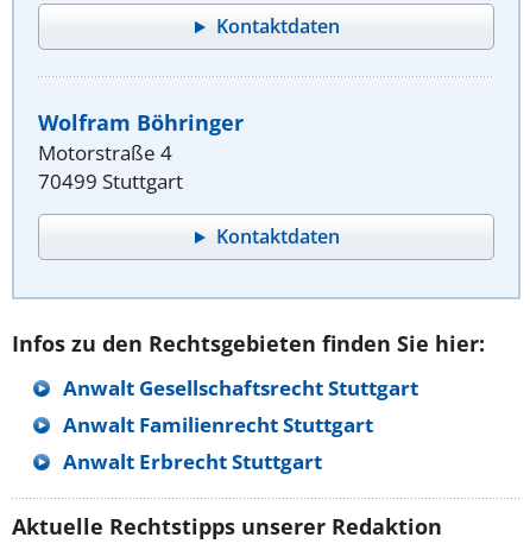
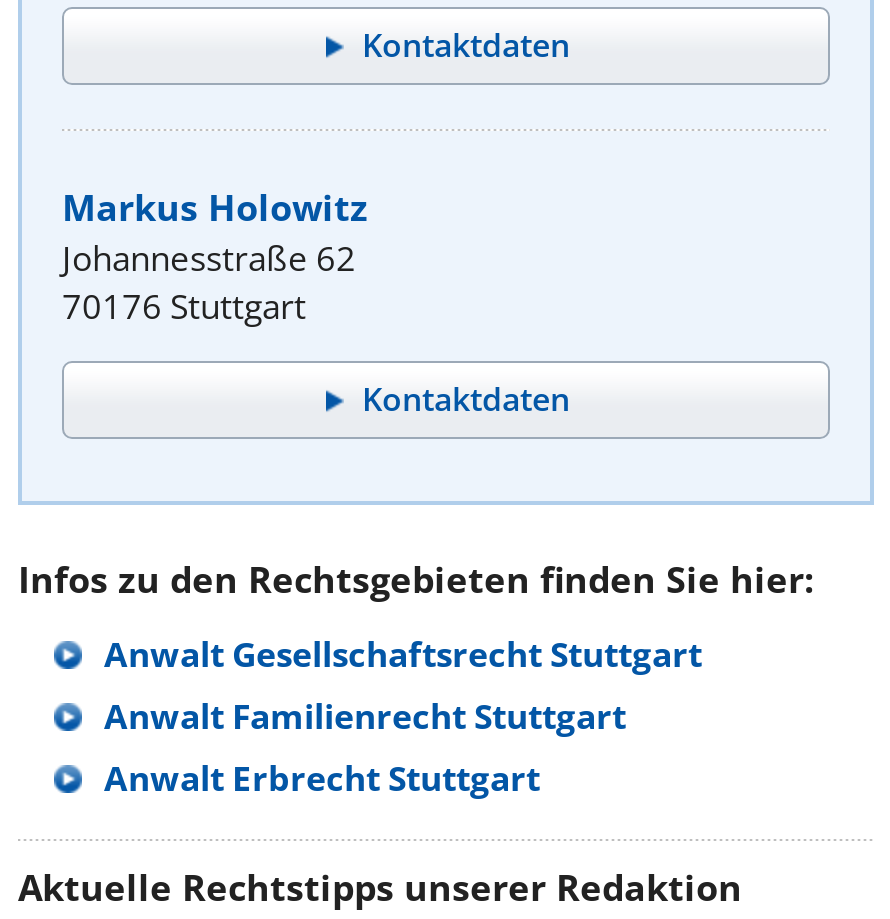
- Wolfram Böhringer
- Motorstraße 4
- 70499 Stuttgart
+ Markus Holowitz
+ Johannesstraße 62
+ 70176 Stuttgart
